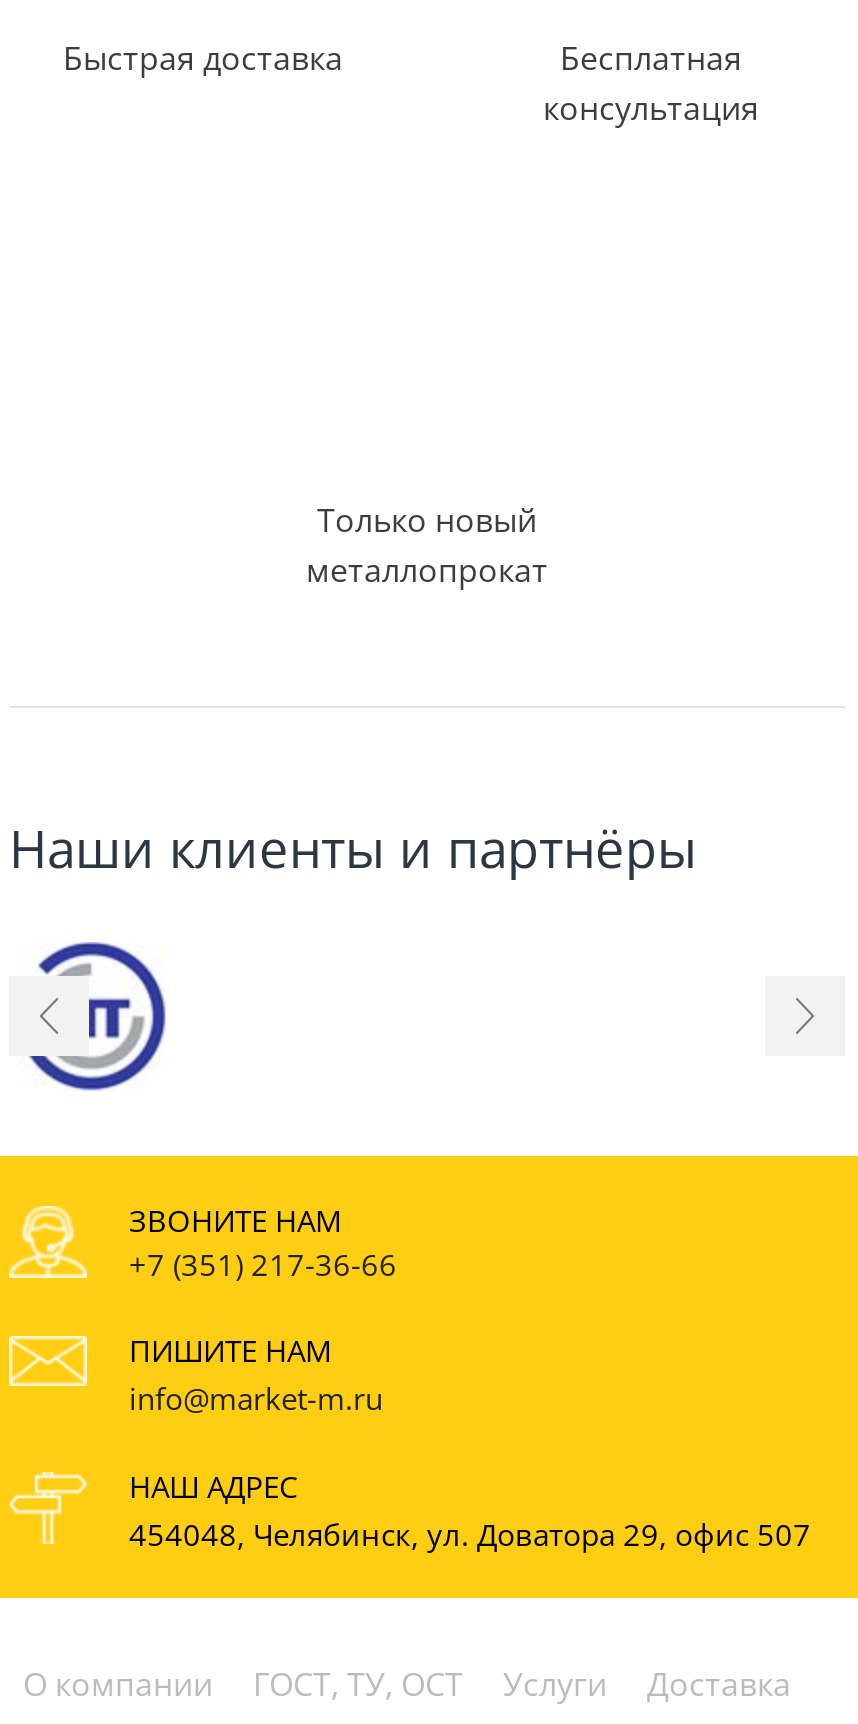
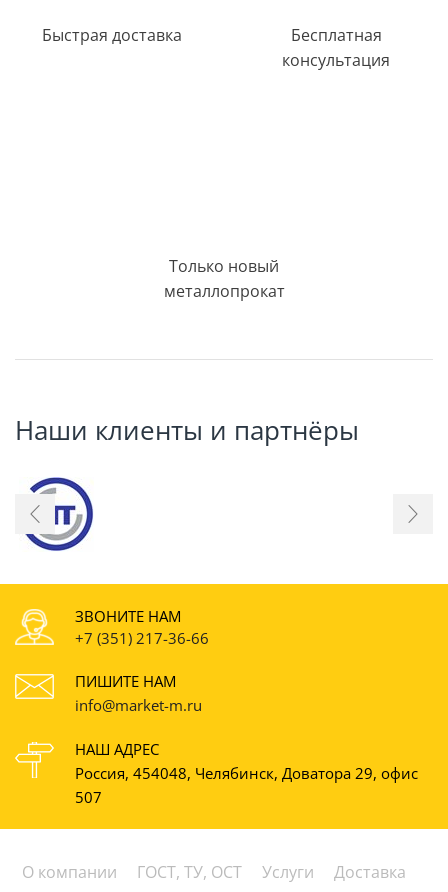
- 454048, Челябинск, ул. Доватора 29, офис 507
+ Россия, 454048, Челябинск, Доватора 29, офис
+ 507
